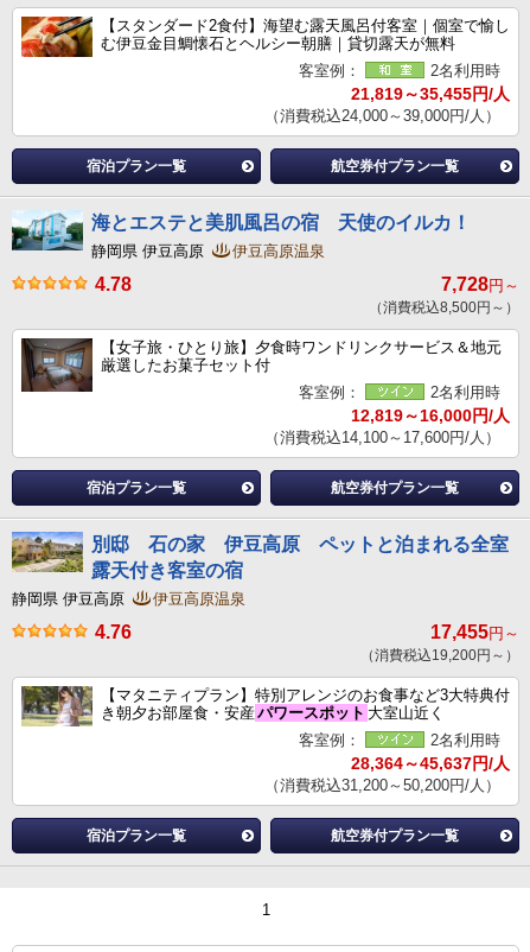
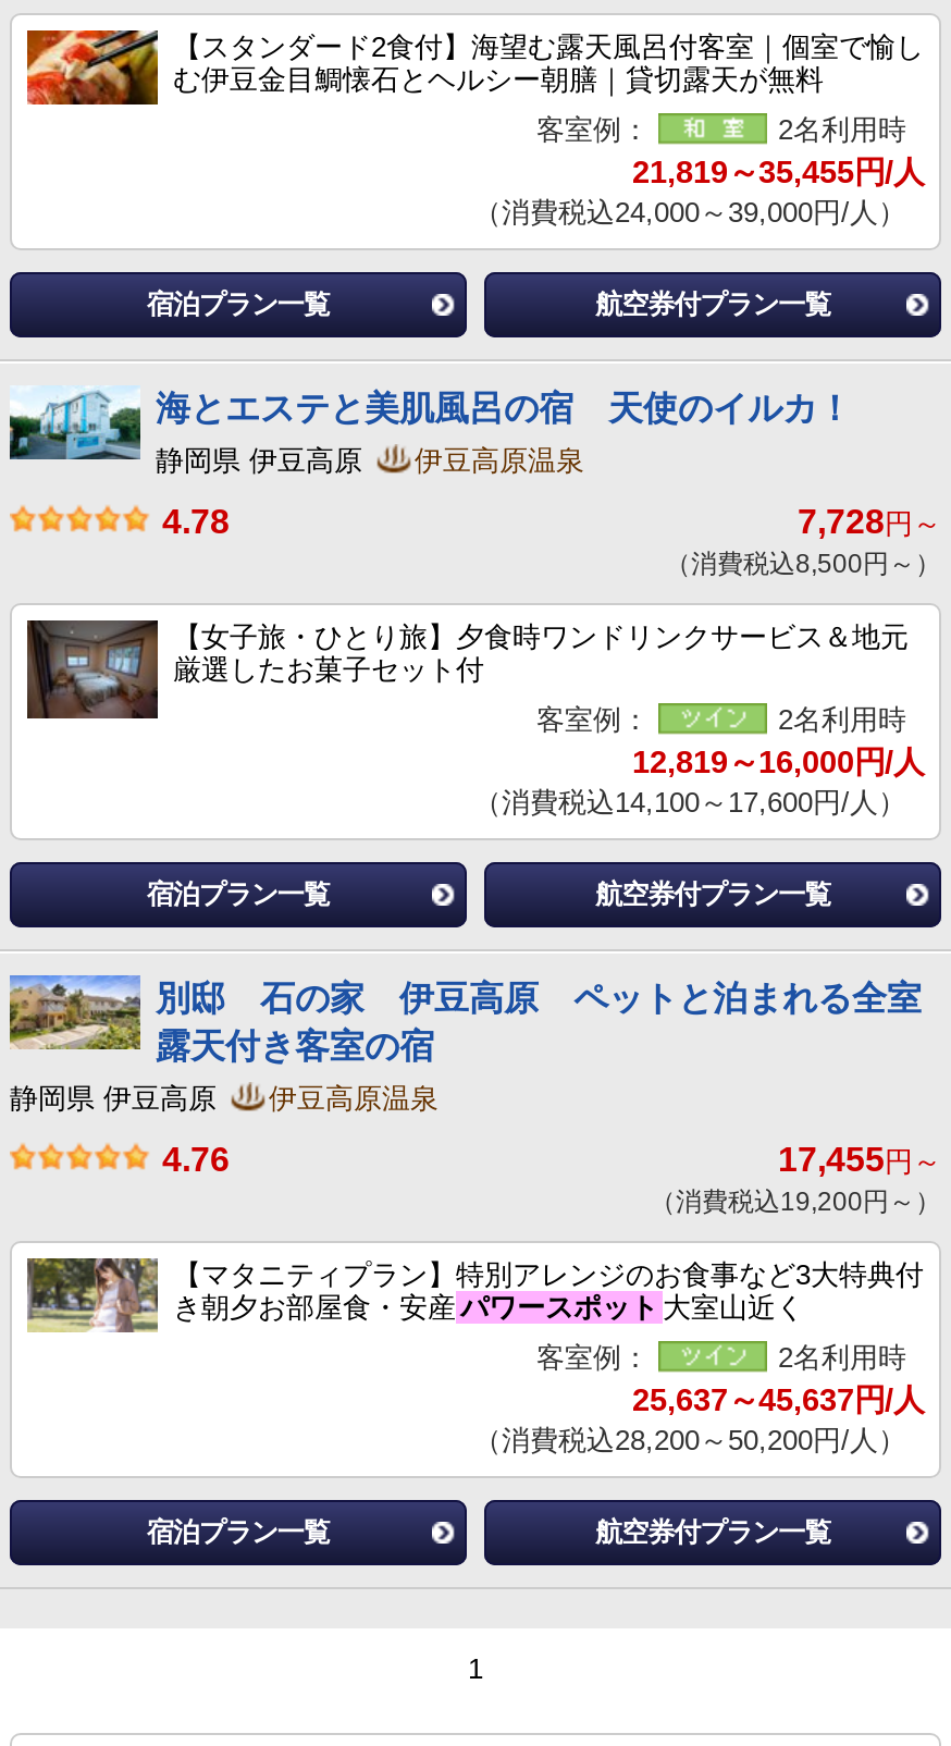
- 28,364～45,637円/人
+ 25,637～45,637円/人

- （消費税込31,200～50,200円/人）
+ （消費税込28,200～50,200円/人）
